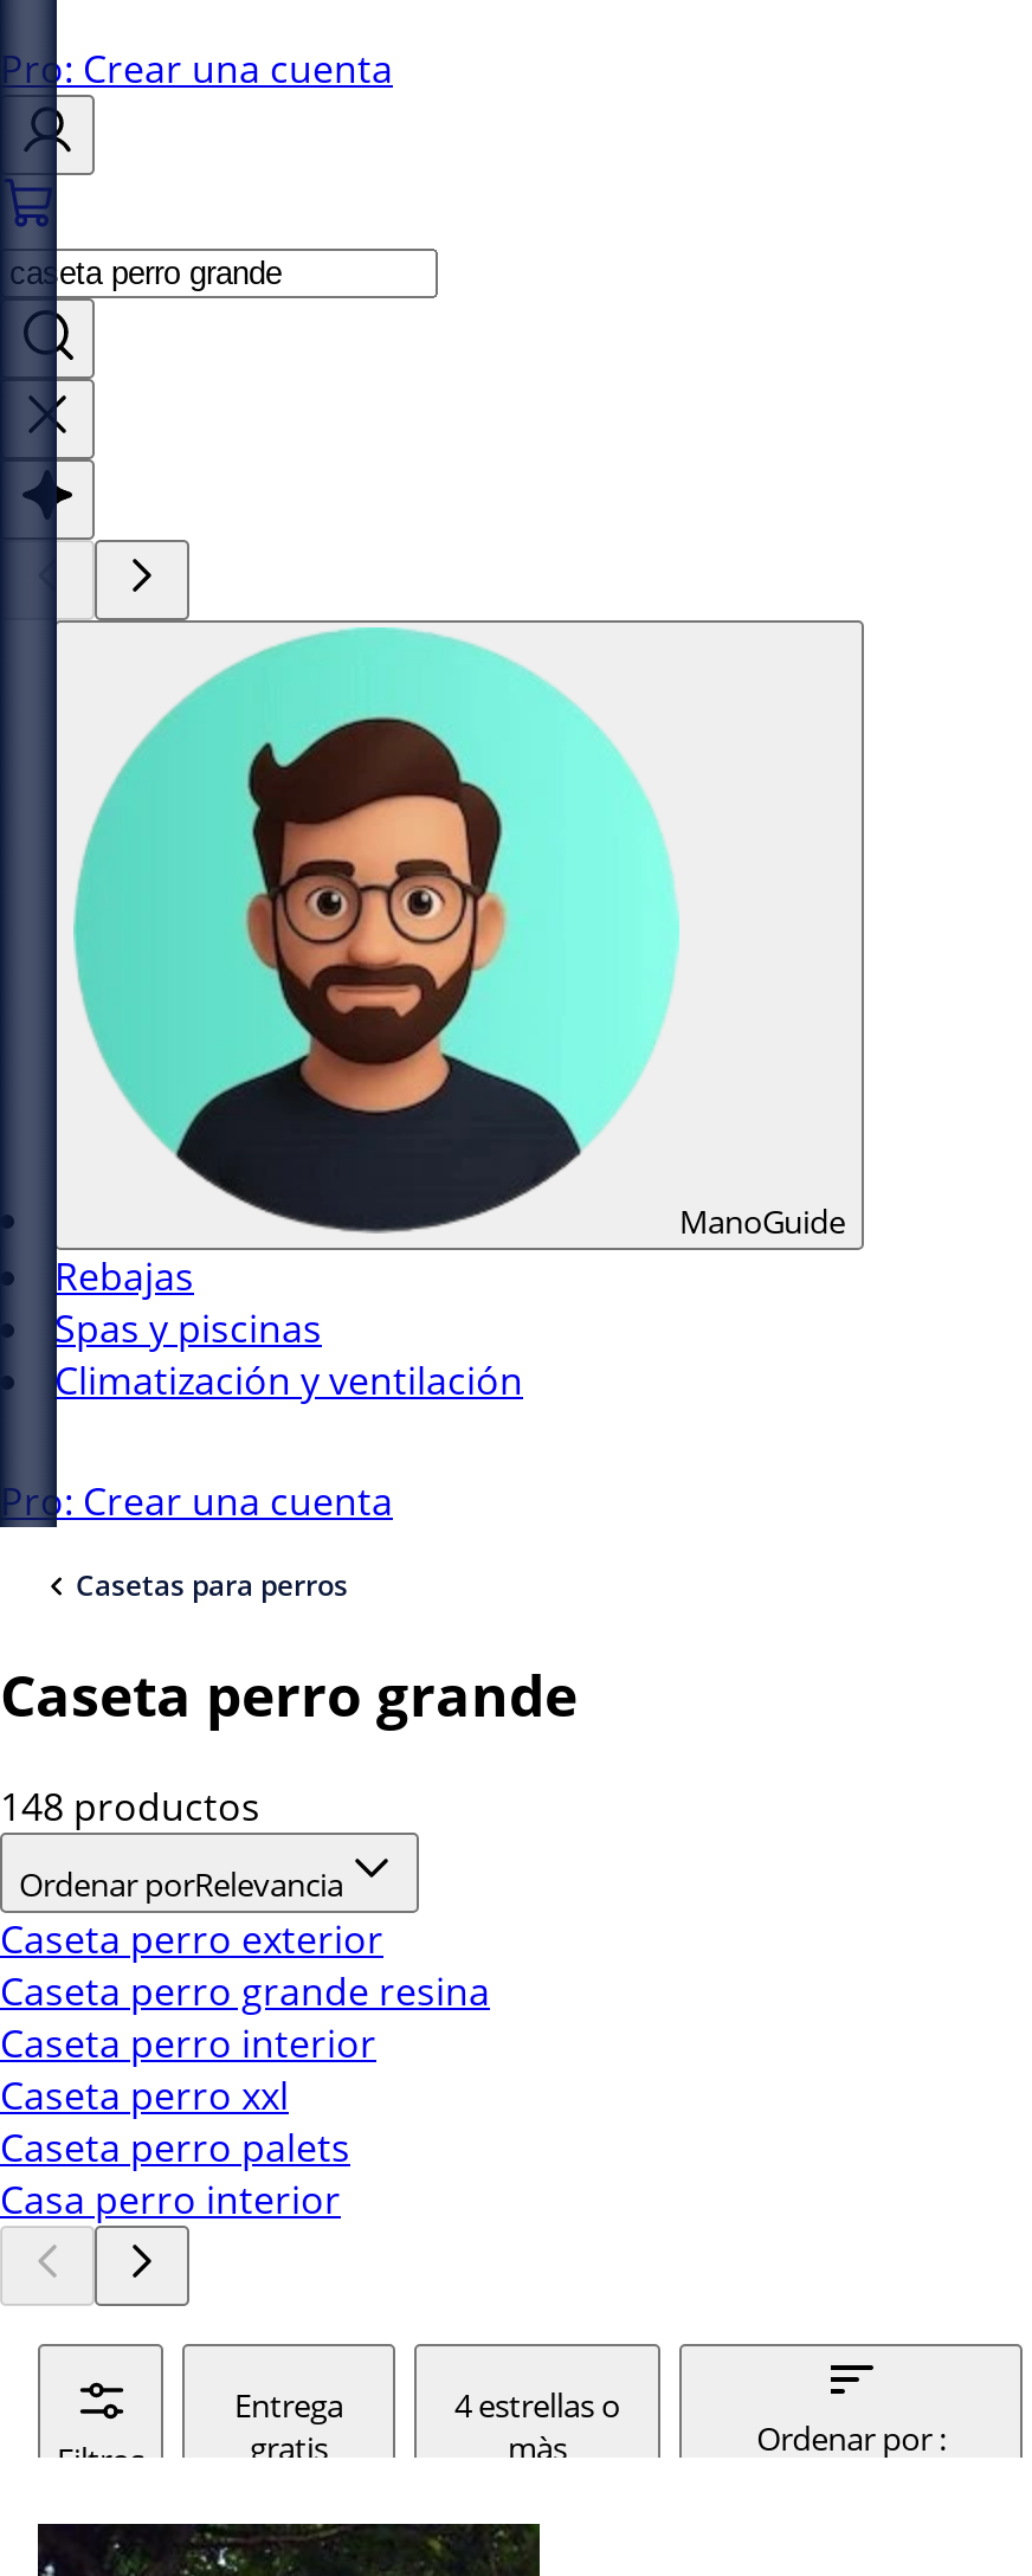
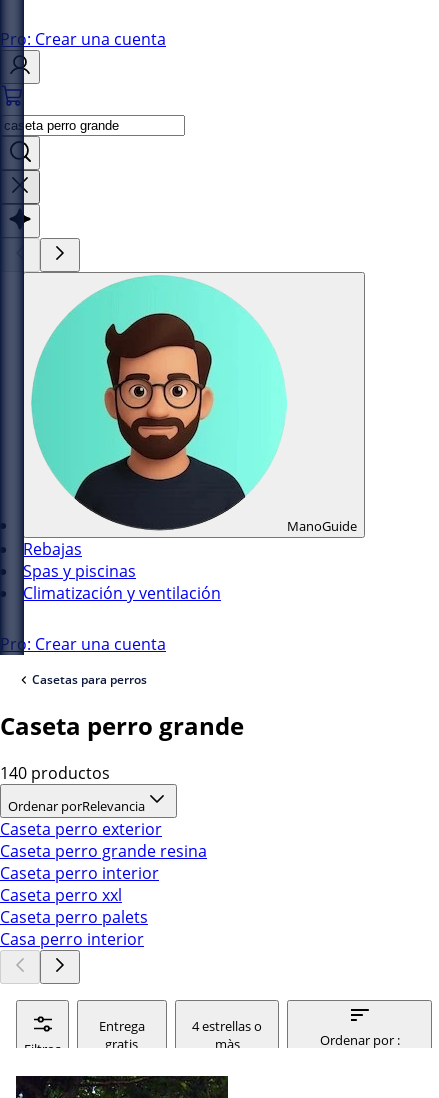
- 148 productos
+ 140 productos
